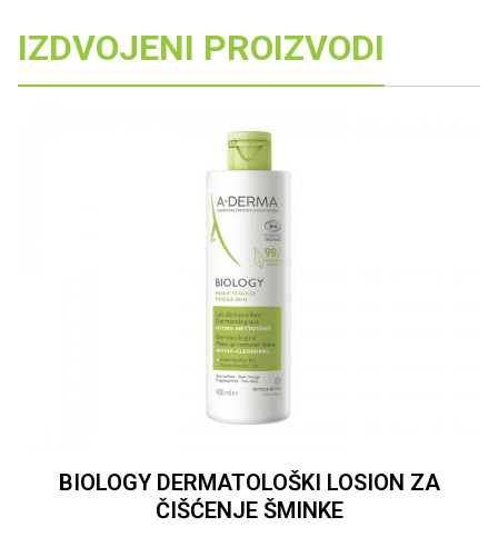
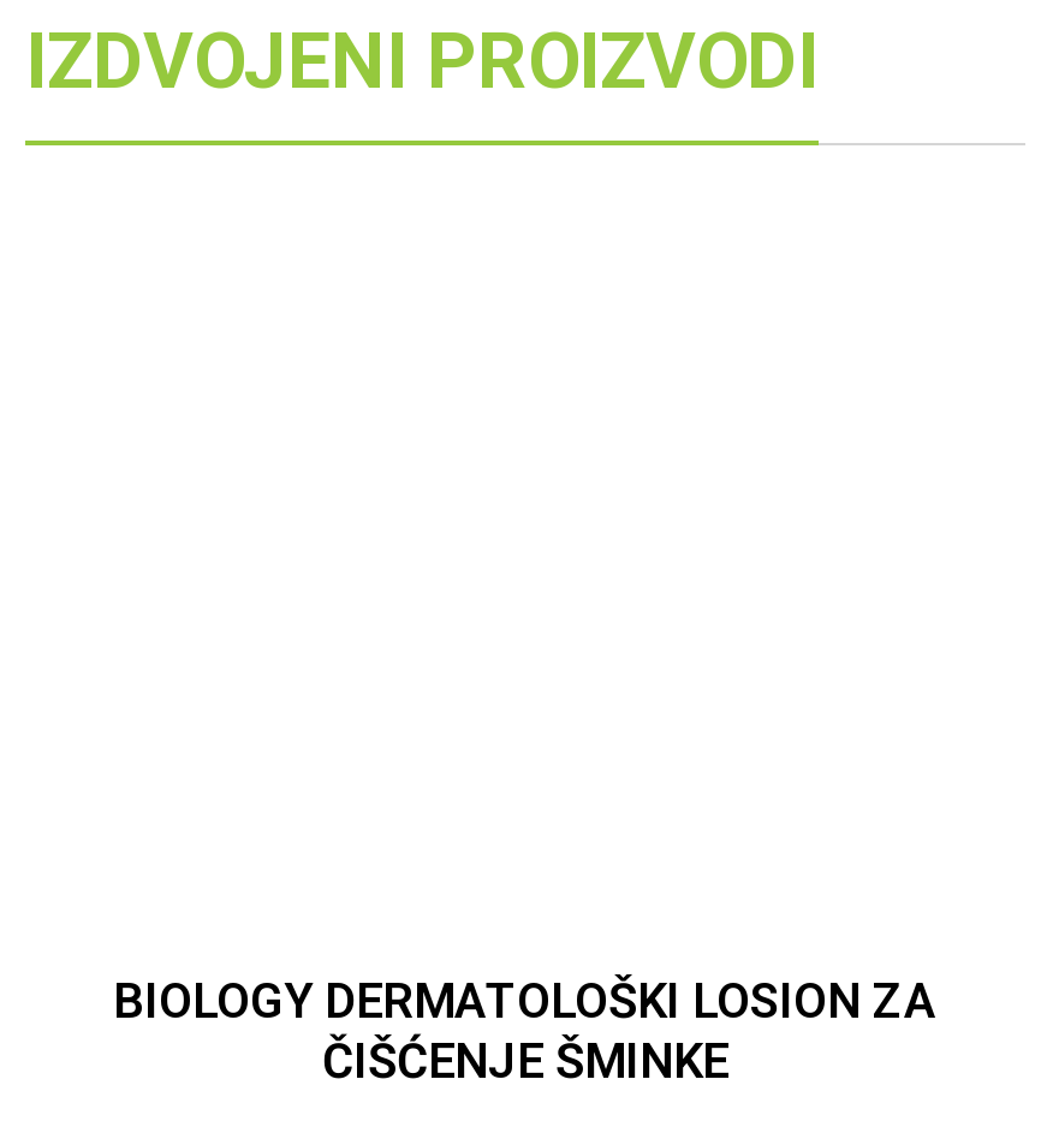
- [image]
